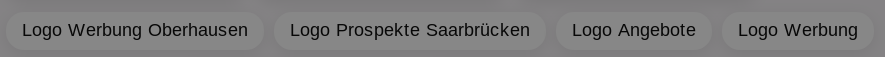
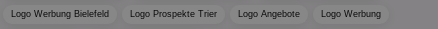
- Logo Werbung Oberhausen
- Logo Prospekte Saarbrücken
+ Logo Werbung Bielefeld
+ Logo Prospekte Trier
